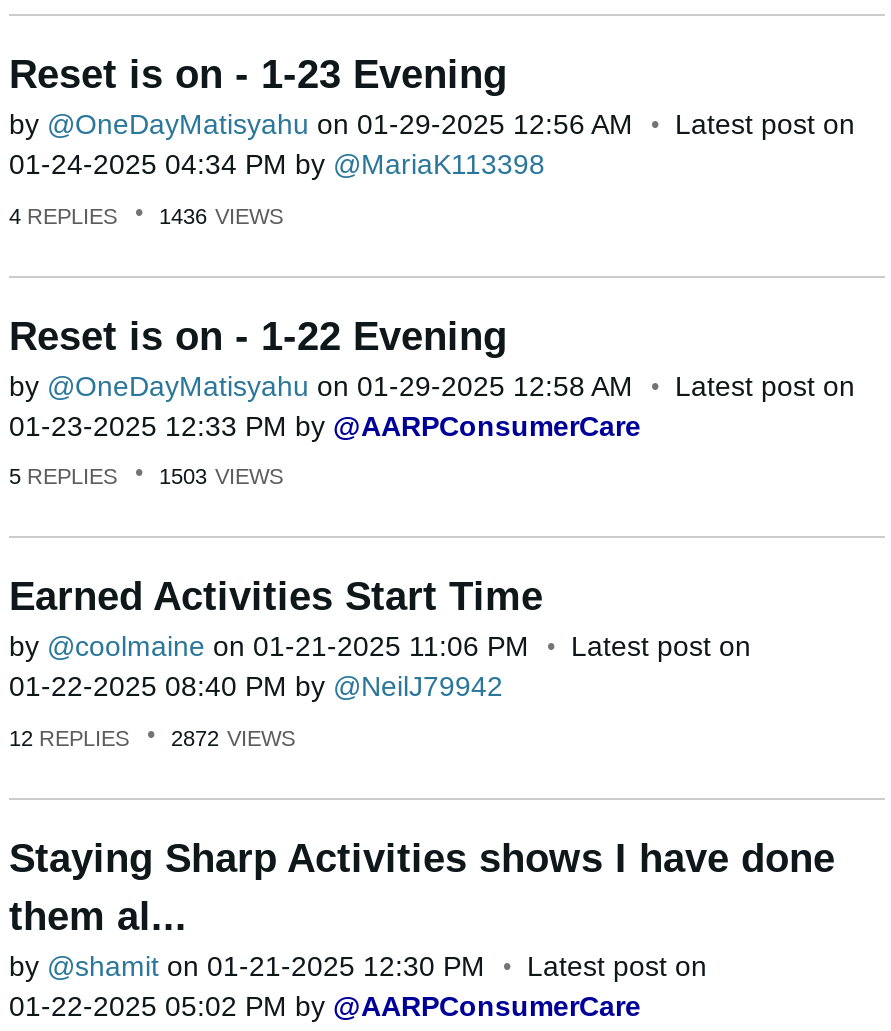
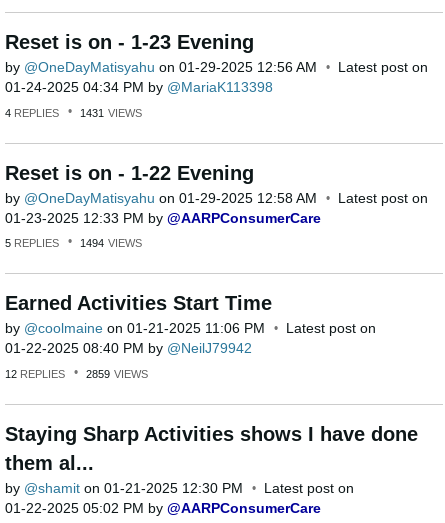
- 4 REPLIES 1436 VIEWS
+ 4 REPLIES 1431 VIEWS

- 5 REPLIES 1503 VIEWS
+ 5 REPLIES 1494 VIEWS

- 12 REPLIES 2872 VIEWS
+ 12 REPLIES 2859 VIEWS
